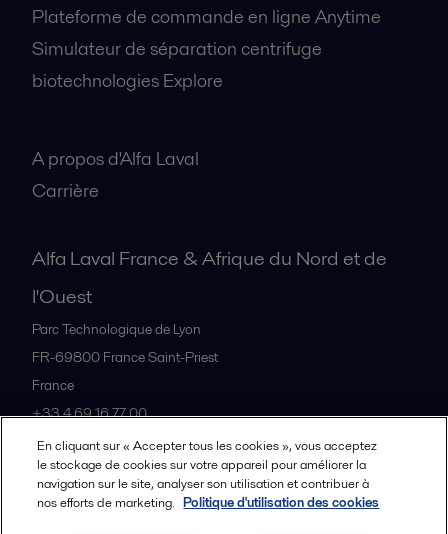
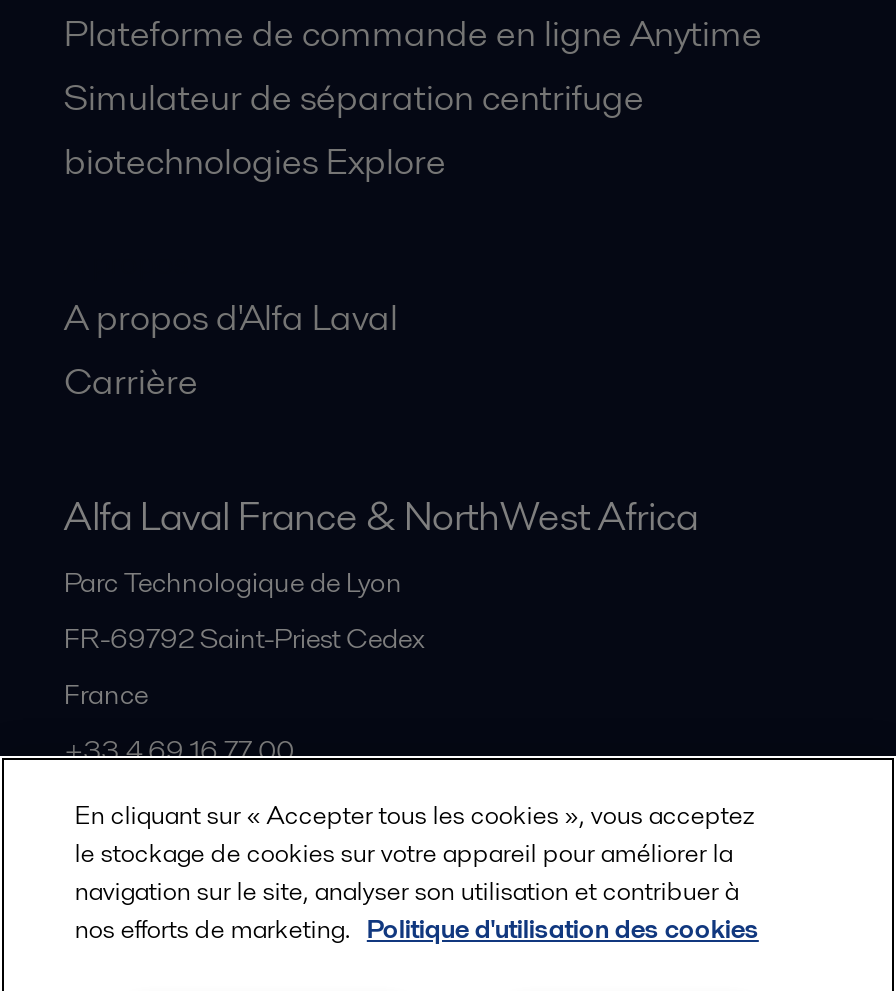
- Alfa Laval France & Afrique du Nord et de
- l'Ouest
+ Alfa Laval France & NorthWest Africa

- FR-69800 France Saint-Priest
+ FR-69792 Saint-Priest Cedex
